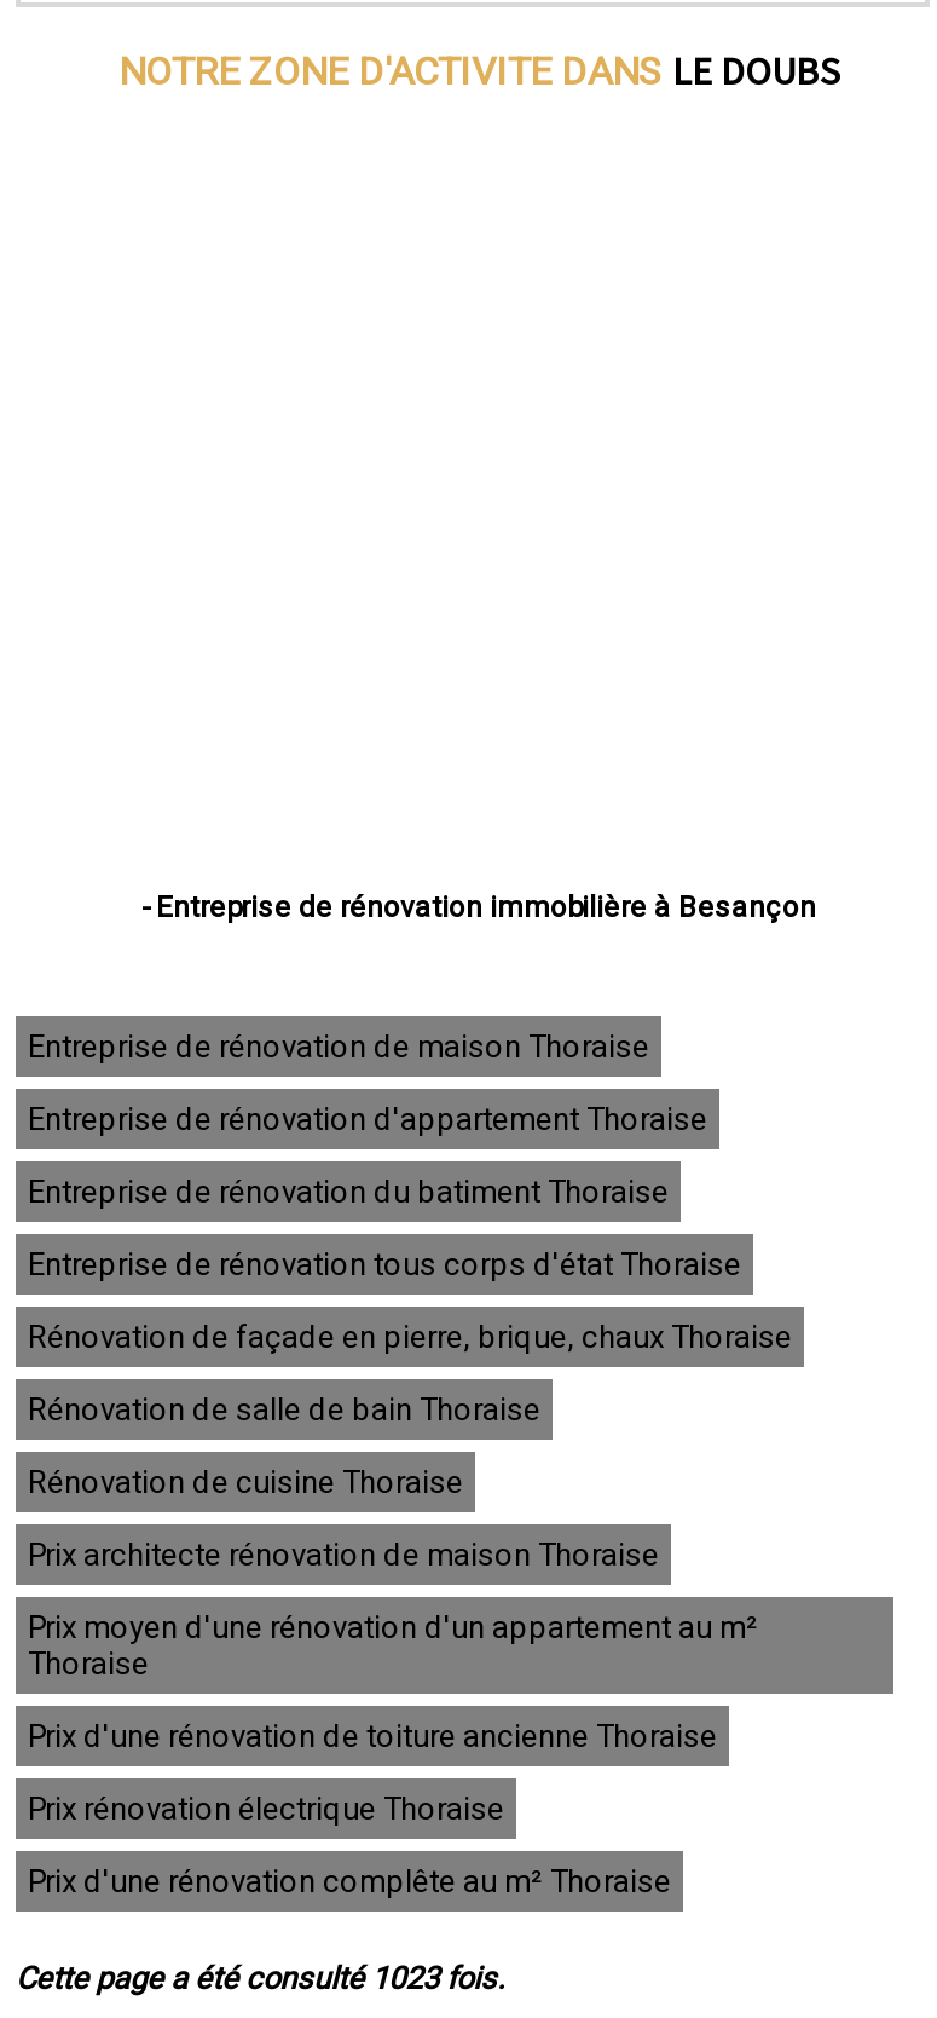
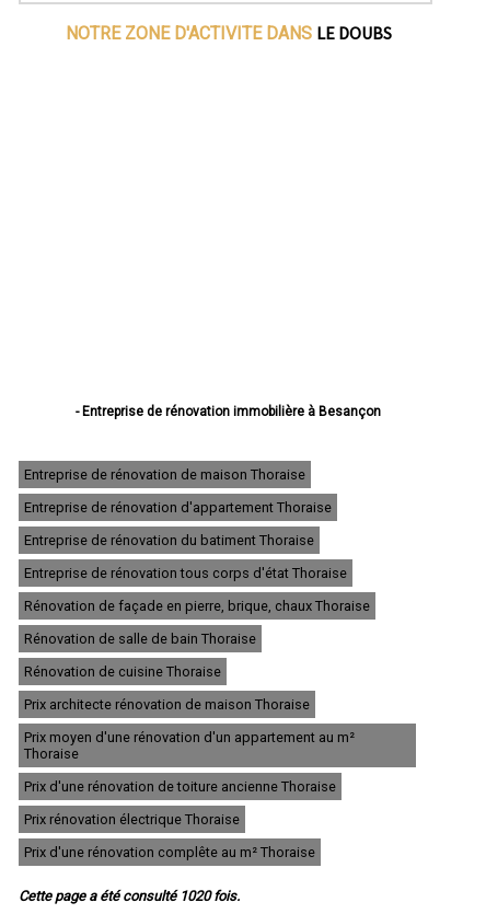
- Cette page a été consulté 1023 fois.
+ Cette page a été consulté 1020 fois.
